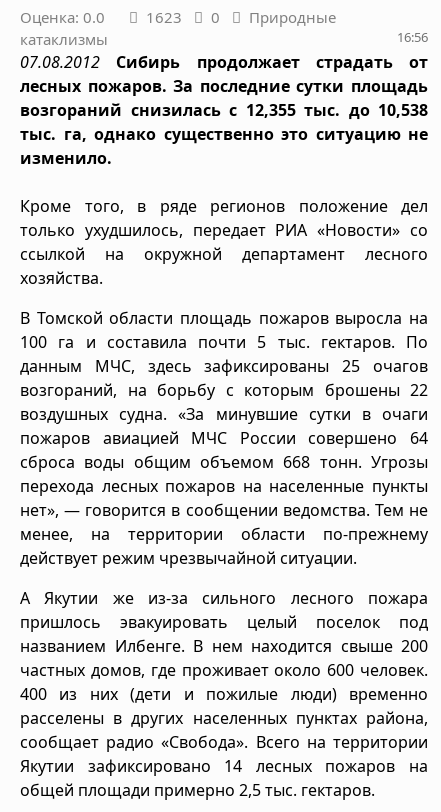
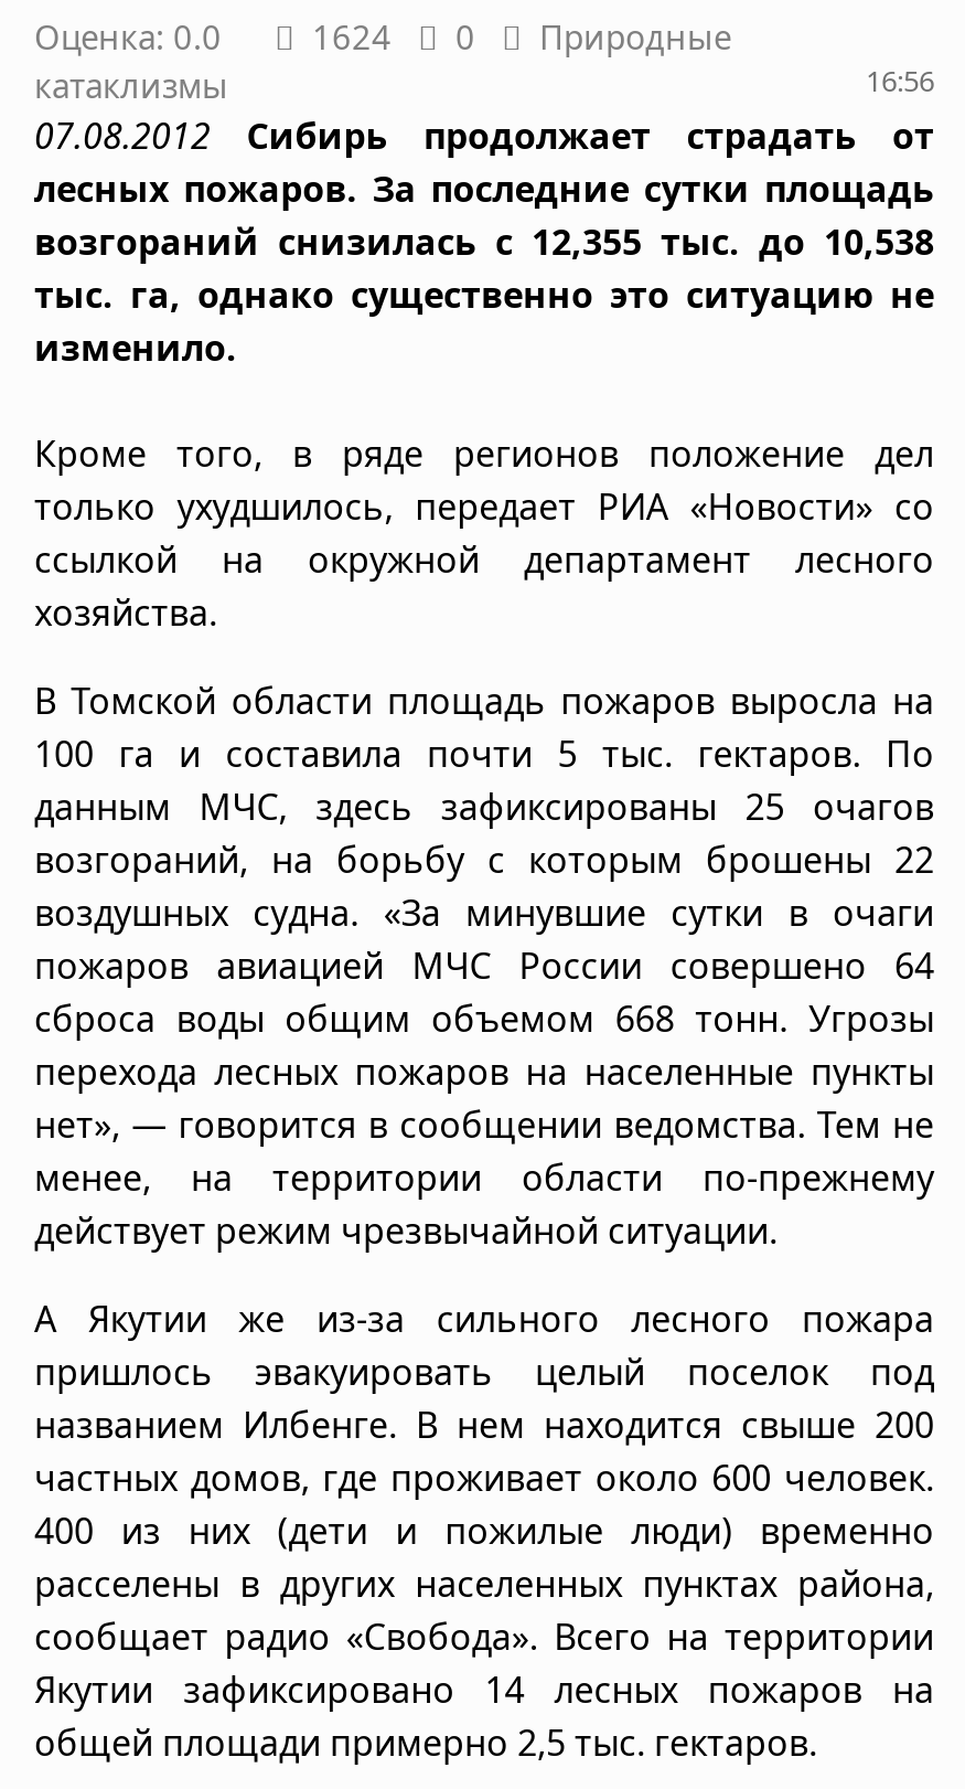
- Оценка: 0.0 1623 0 Природные
+ Оценка: 0.0 1624 0 Природные
